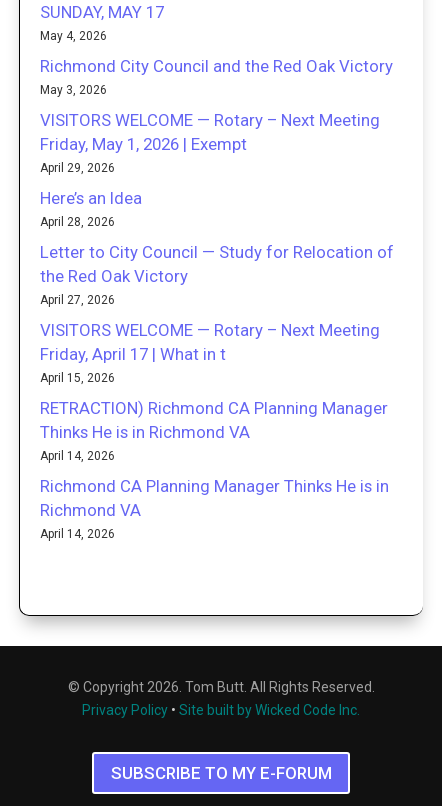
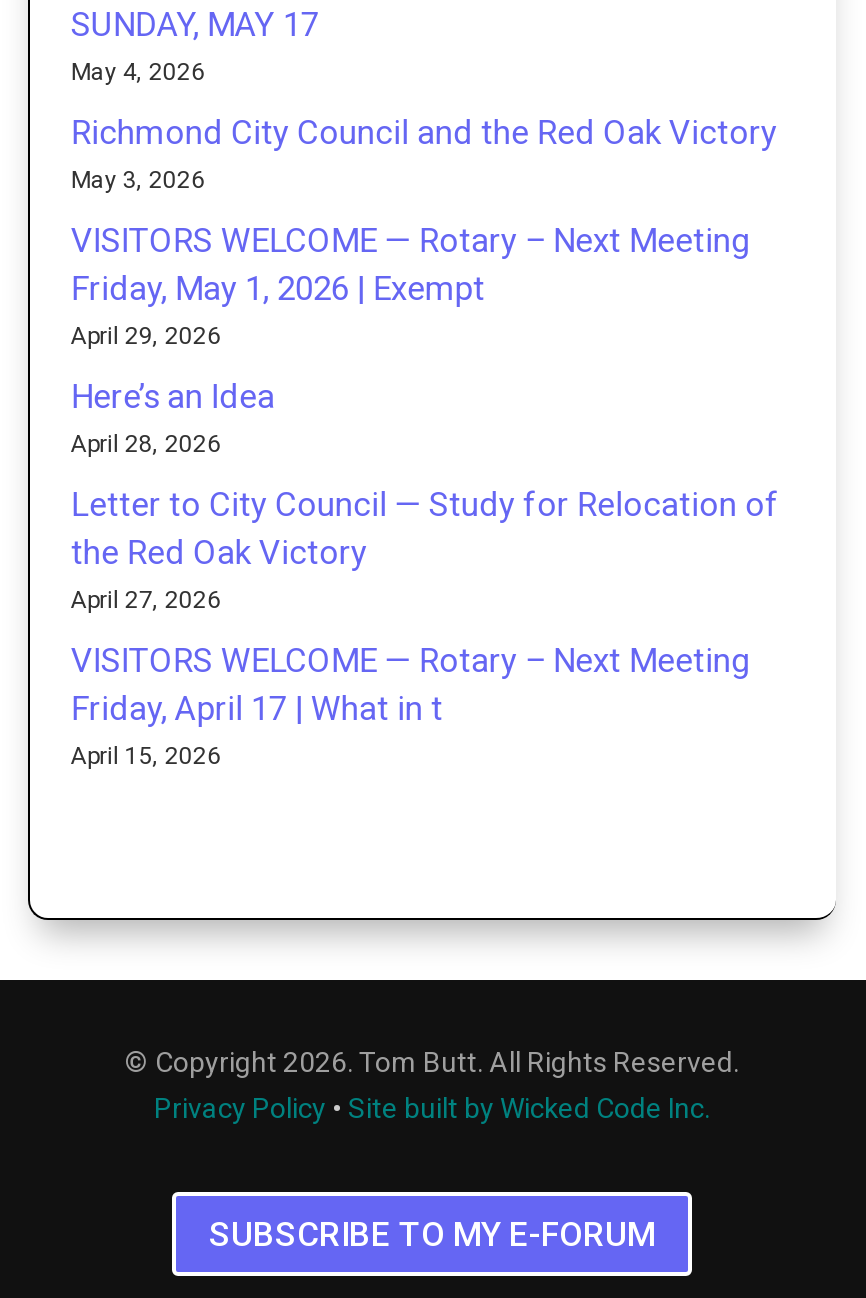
- RETRACTION) Richmond CA Planning Manager
- Thinks He is in Richmond VA
- April 14, 2026
- Richmond CA Planning Manager Thinks He is in
- Richmond VA
- April 14, 2026
